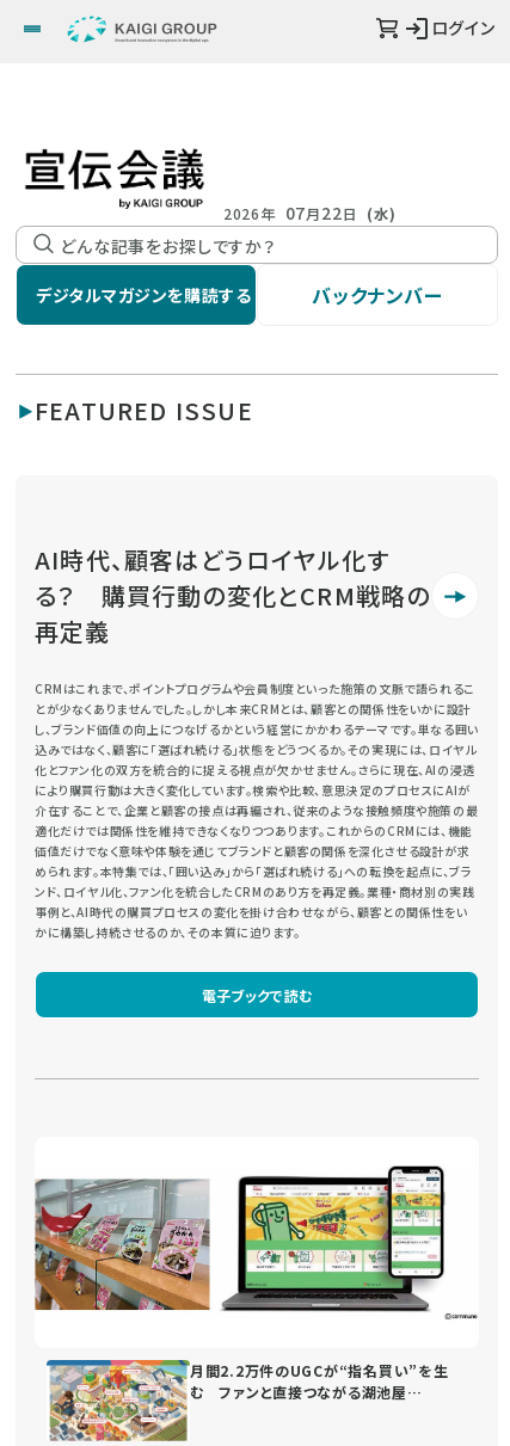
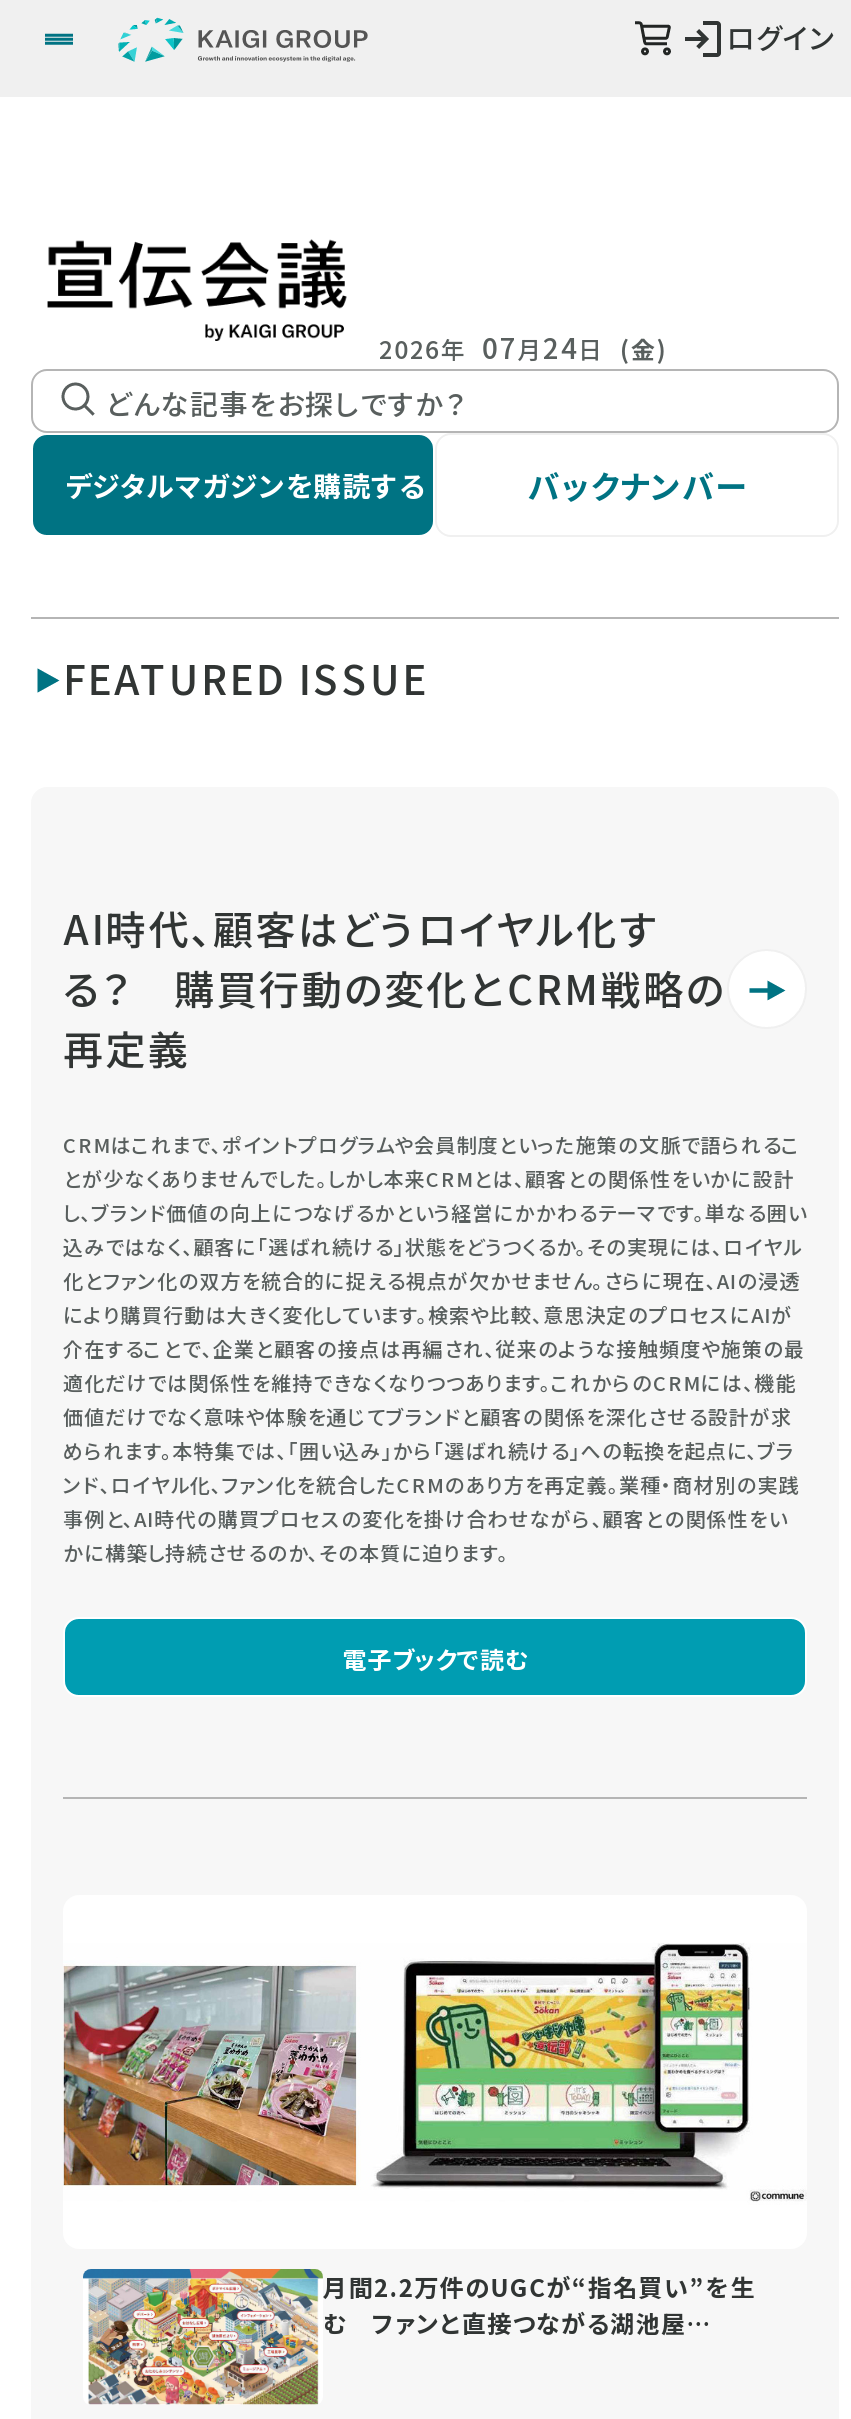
- 2026年 07月22日 (水)
+ 2026年 07月24日 (金)
